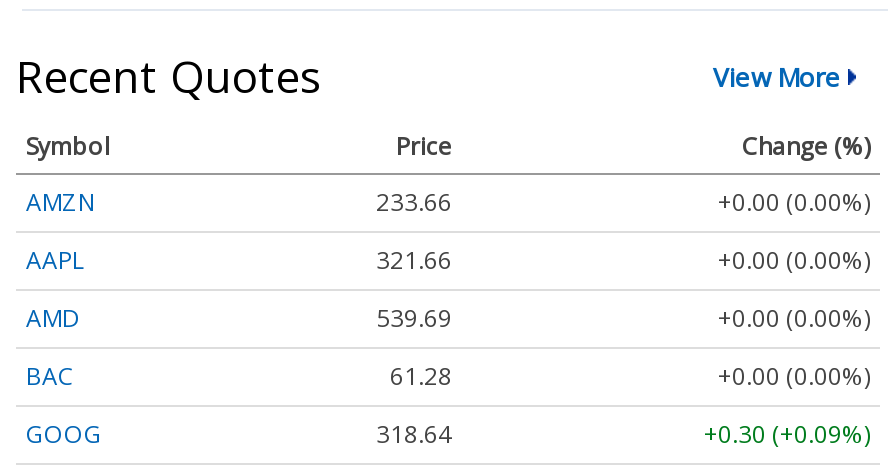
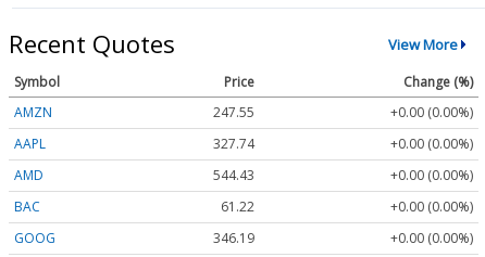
- 233.66
+ 247.55

- 321.66
+ 327.74

- 539.69
+ 544.43

- 61.28
+ 61.22

- 318.64
+ 346.19

- +0.30 (+0.09%)
+ +0.00 (0.00%)
